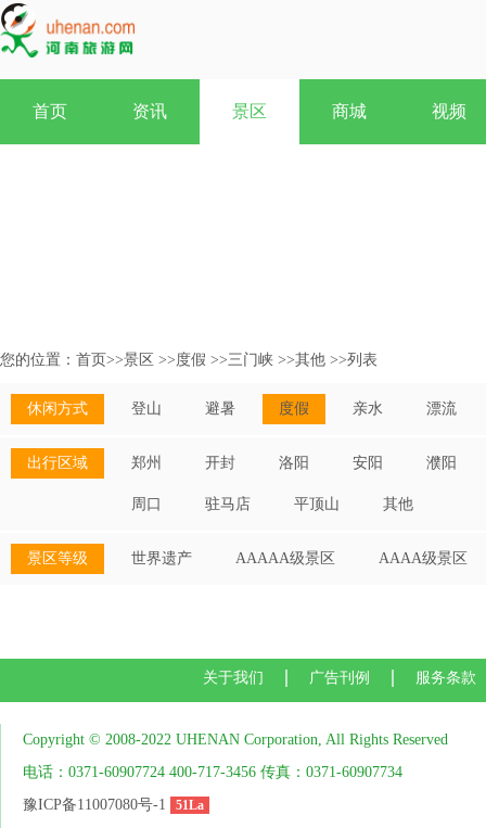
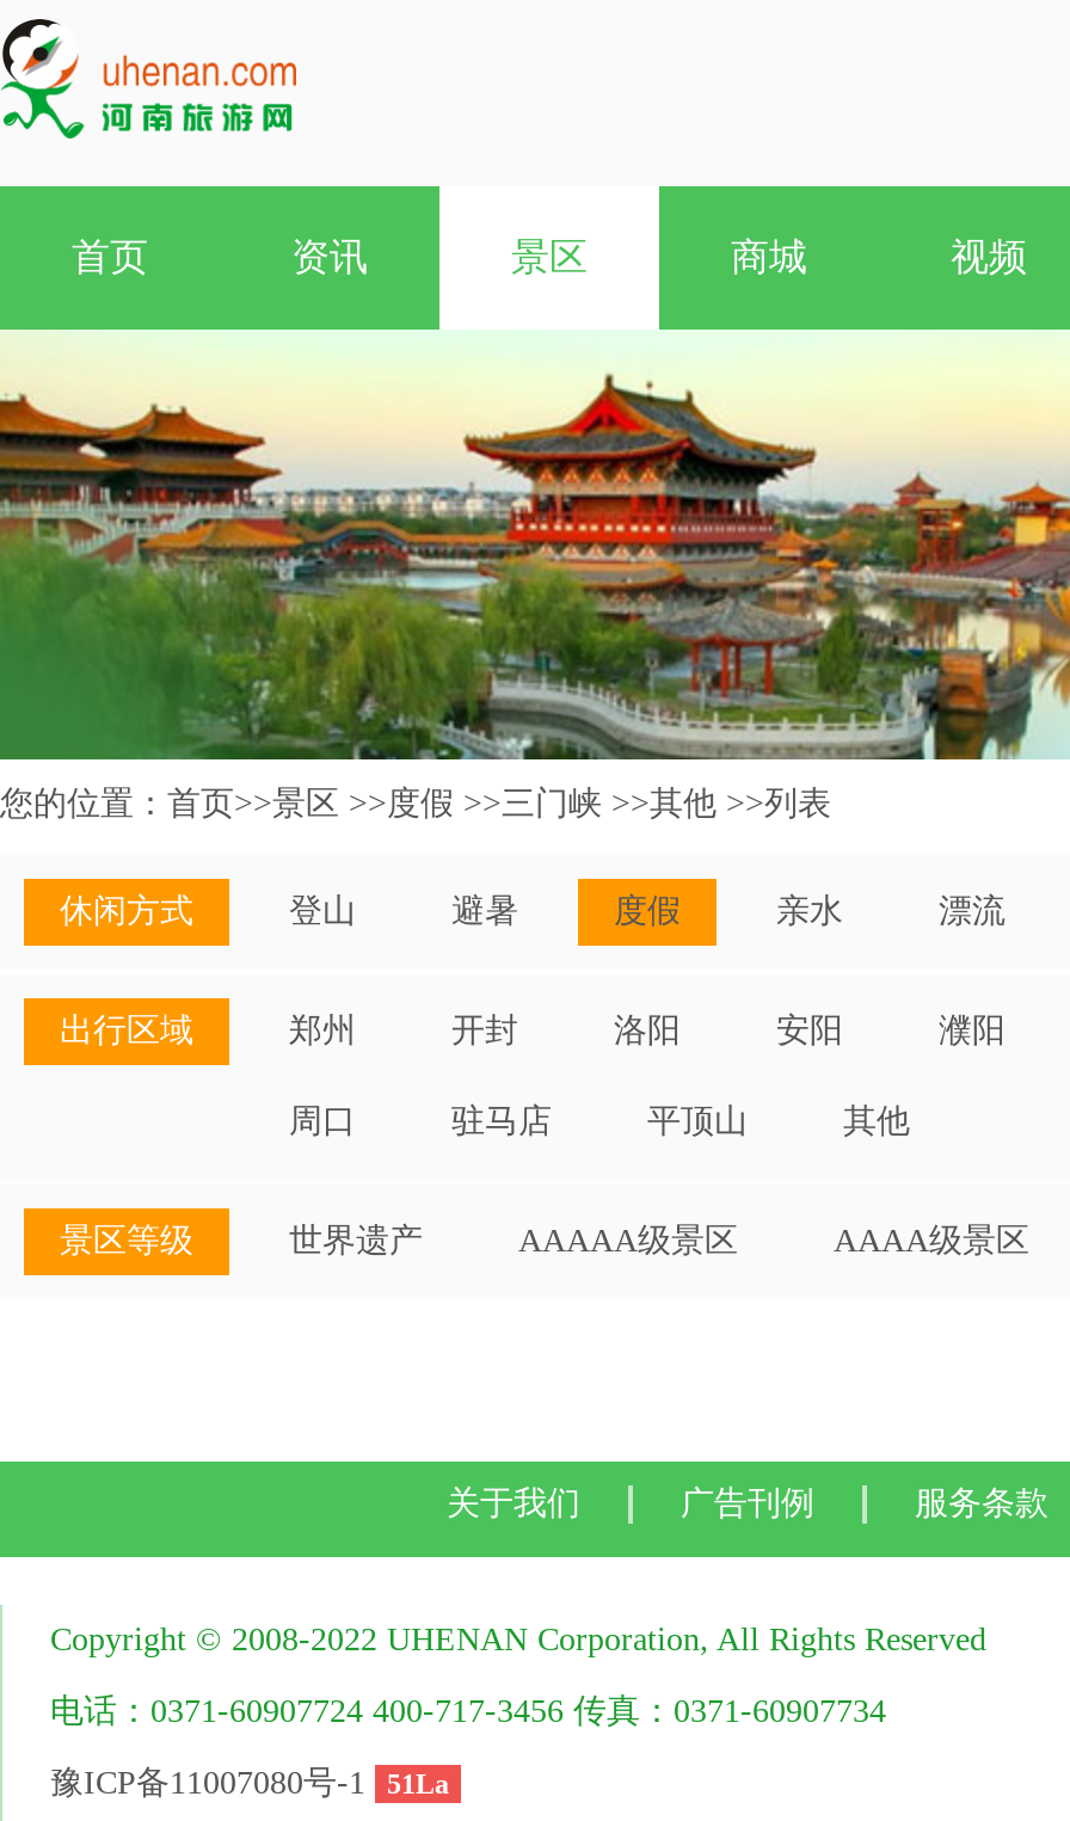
+ [image]
